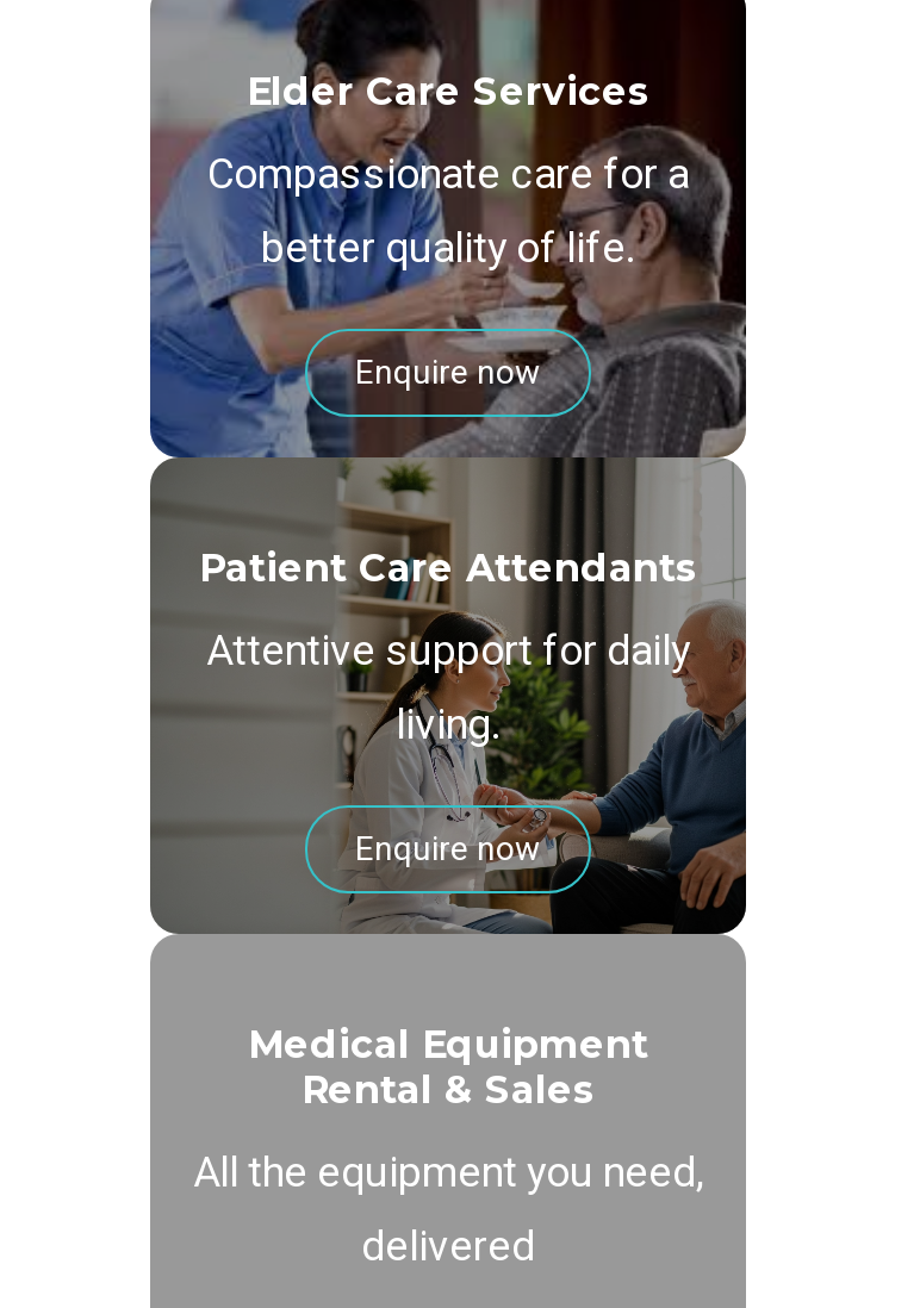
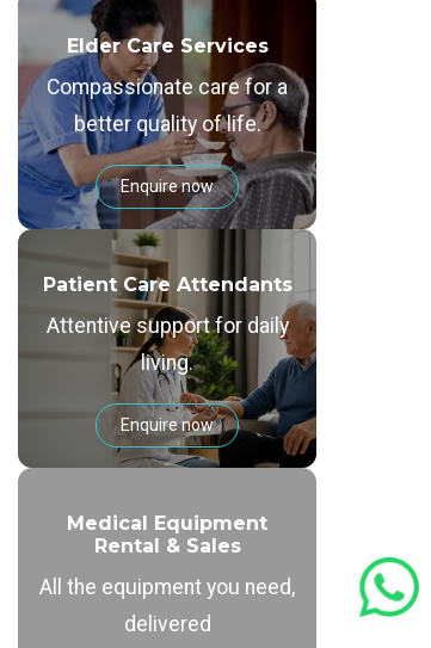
+ [image]
